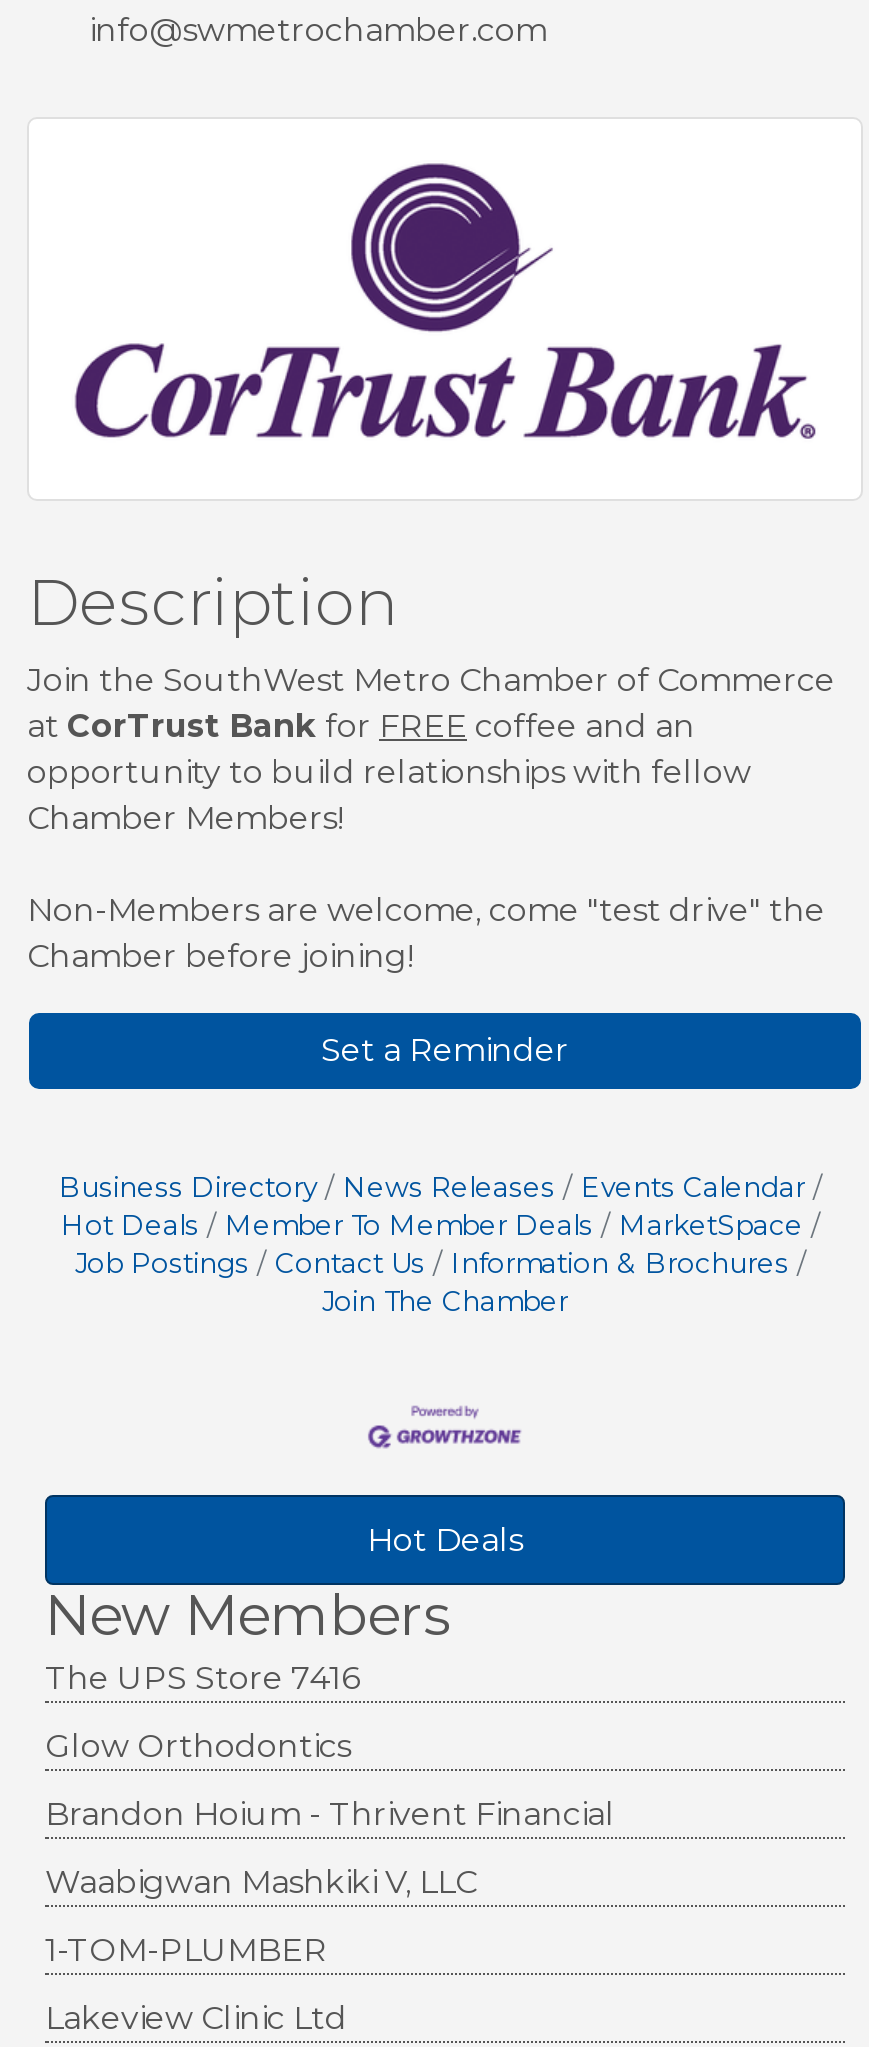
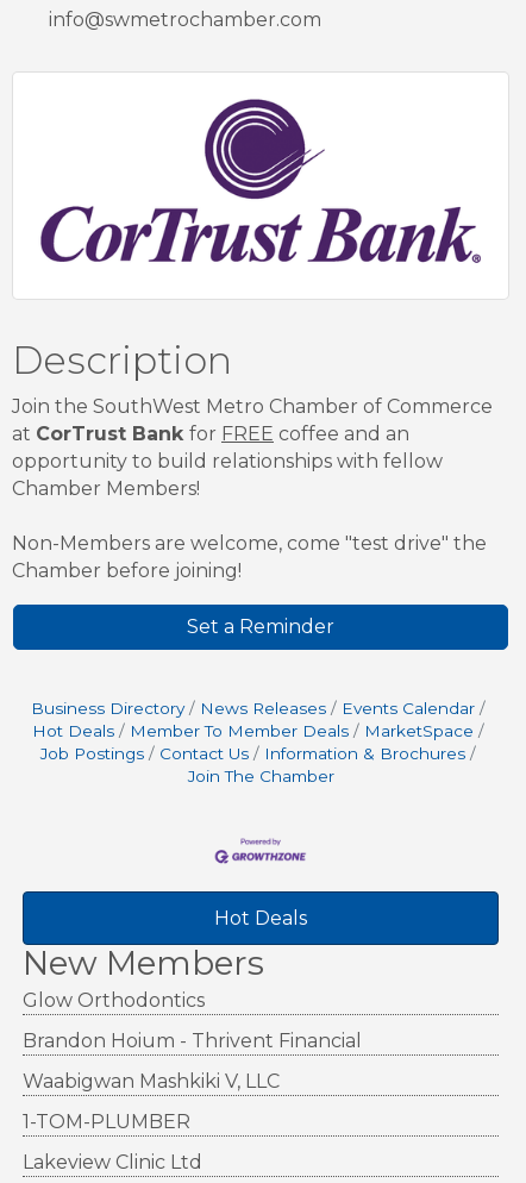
- The UPS Store 7416
